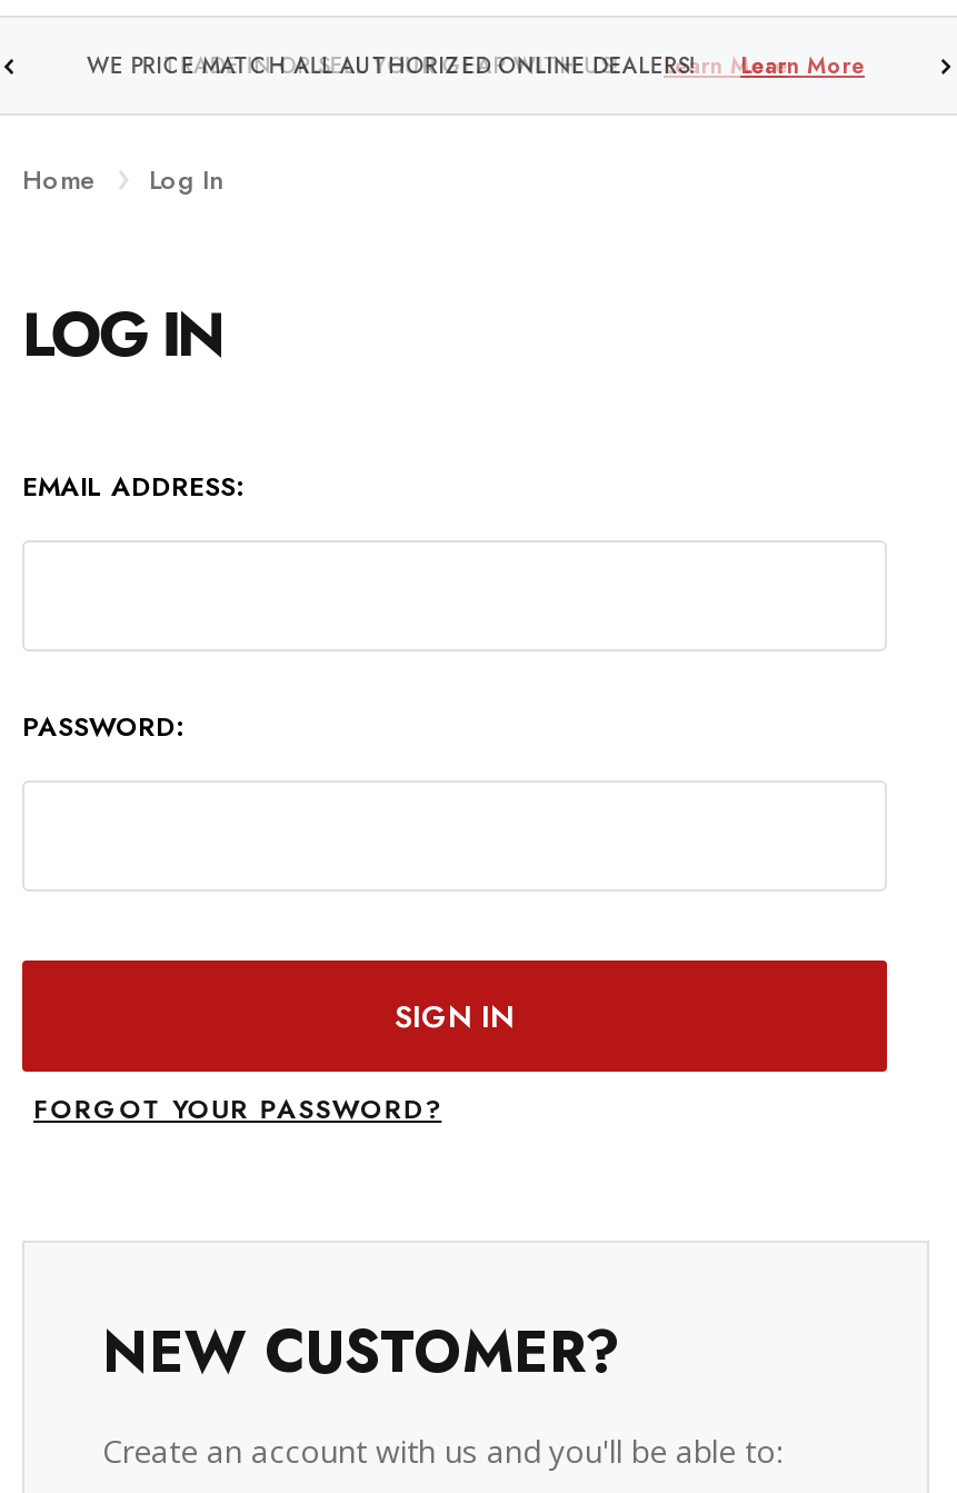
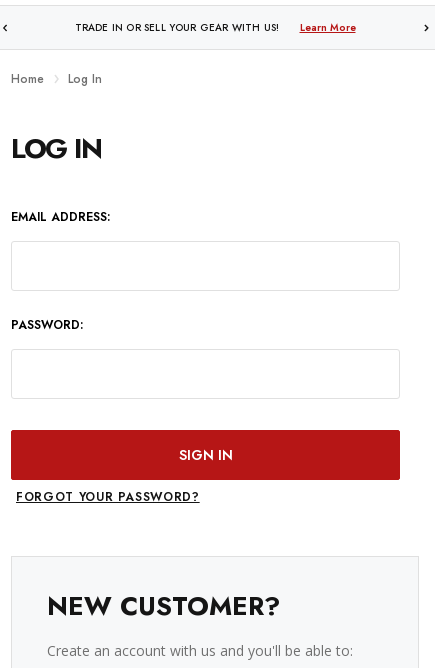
- WE PRICE MATCH ALL AUTHORIZED ONLINE DEALERS!
+ TRADE IN OR SELL YOUR GEAR WITH US!
